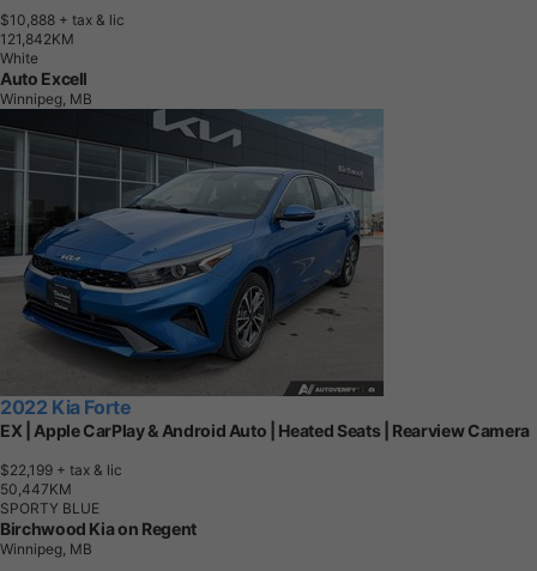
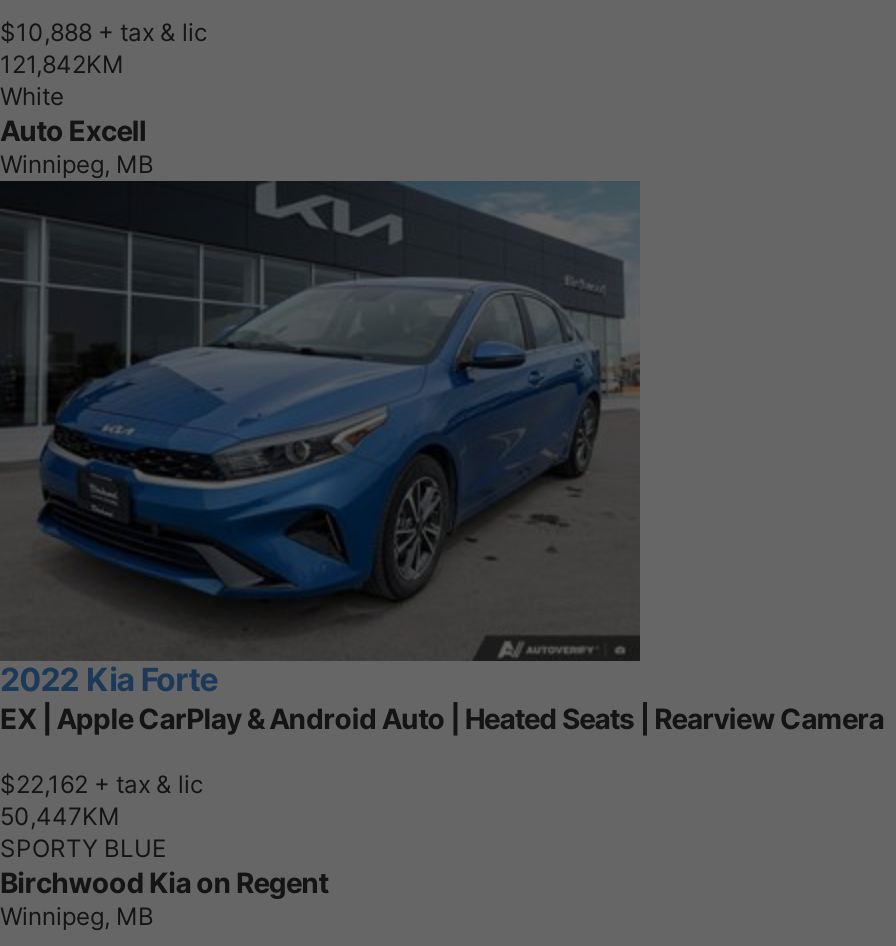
- $22,199 + tax & lic
+ $22,162 + tax & lic
